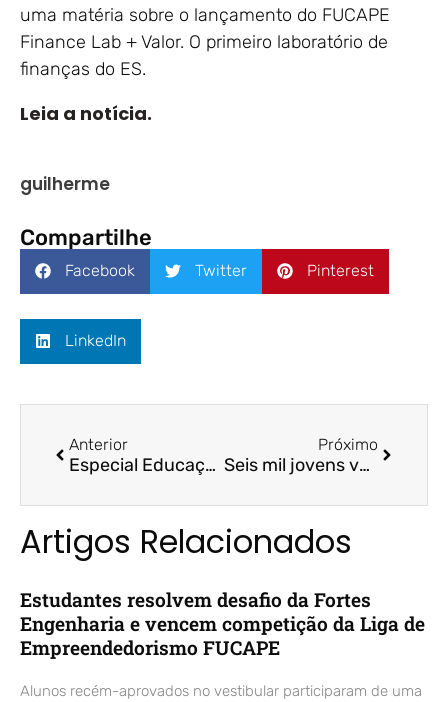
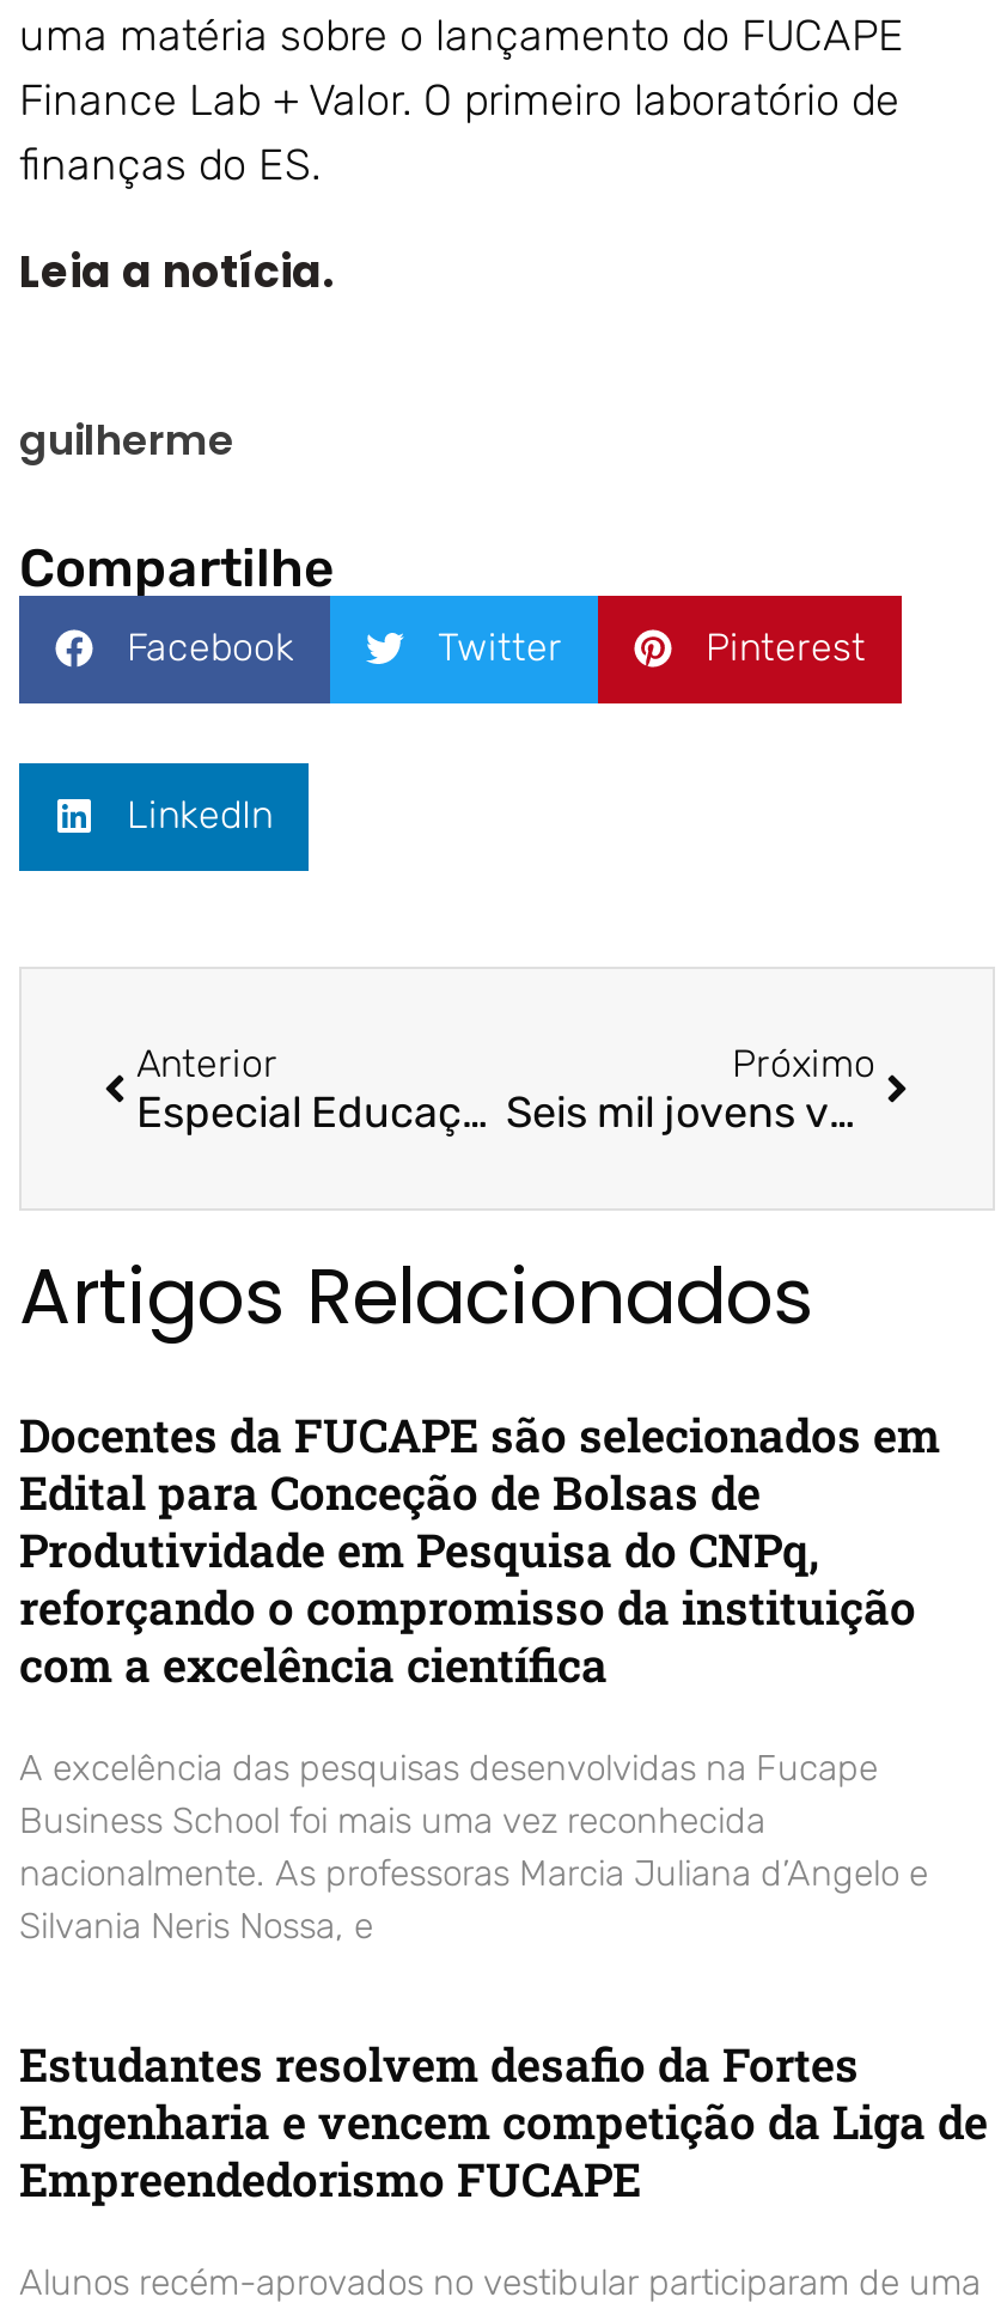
+ Docentes da FUCAPE são selecionados em
+ Edital para Conceção de Bolsas de
+ Produtividade em Pesquisa do CNPq,
+ reforçando o compromisso da instituição
+ com a excelência científica
+ A excelência das pesquisas desenvolvidas na Fucape
+ Business School foi mais uma vez reconhecida
+ nacionalmente. As professoras Marcia Juliana d’Angelo e
+ Silvania Neris Nossa, e
